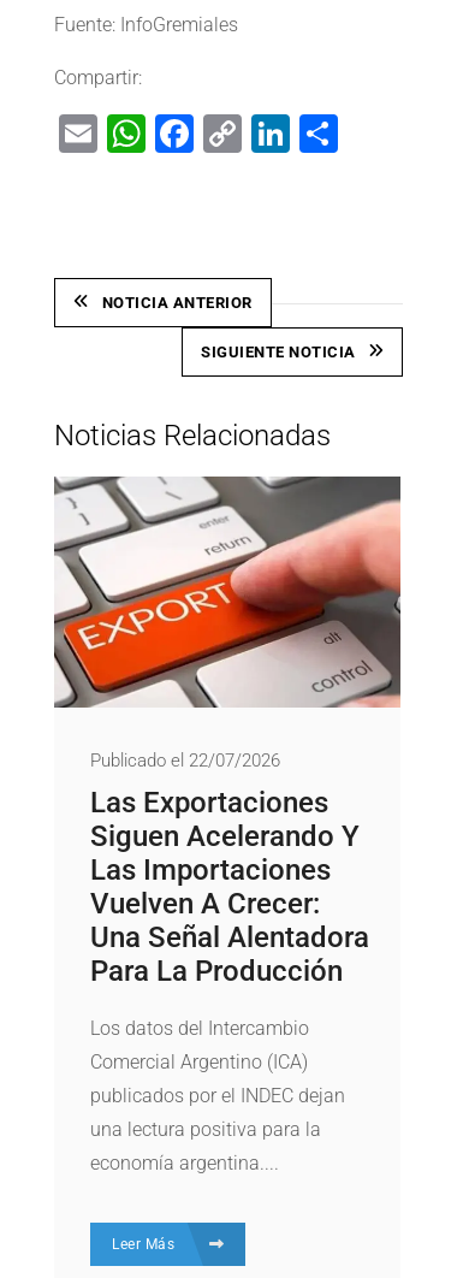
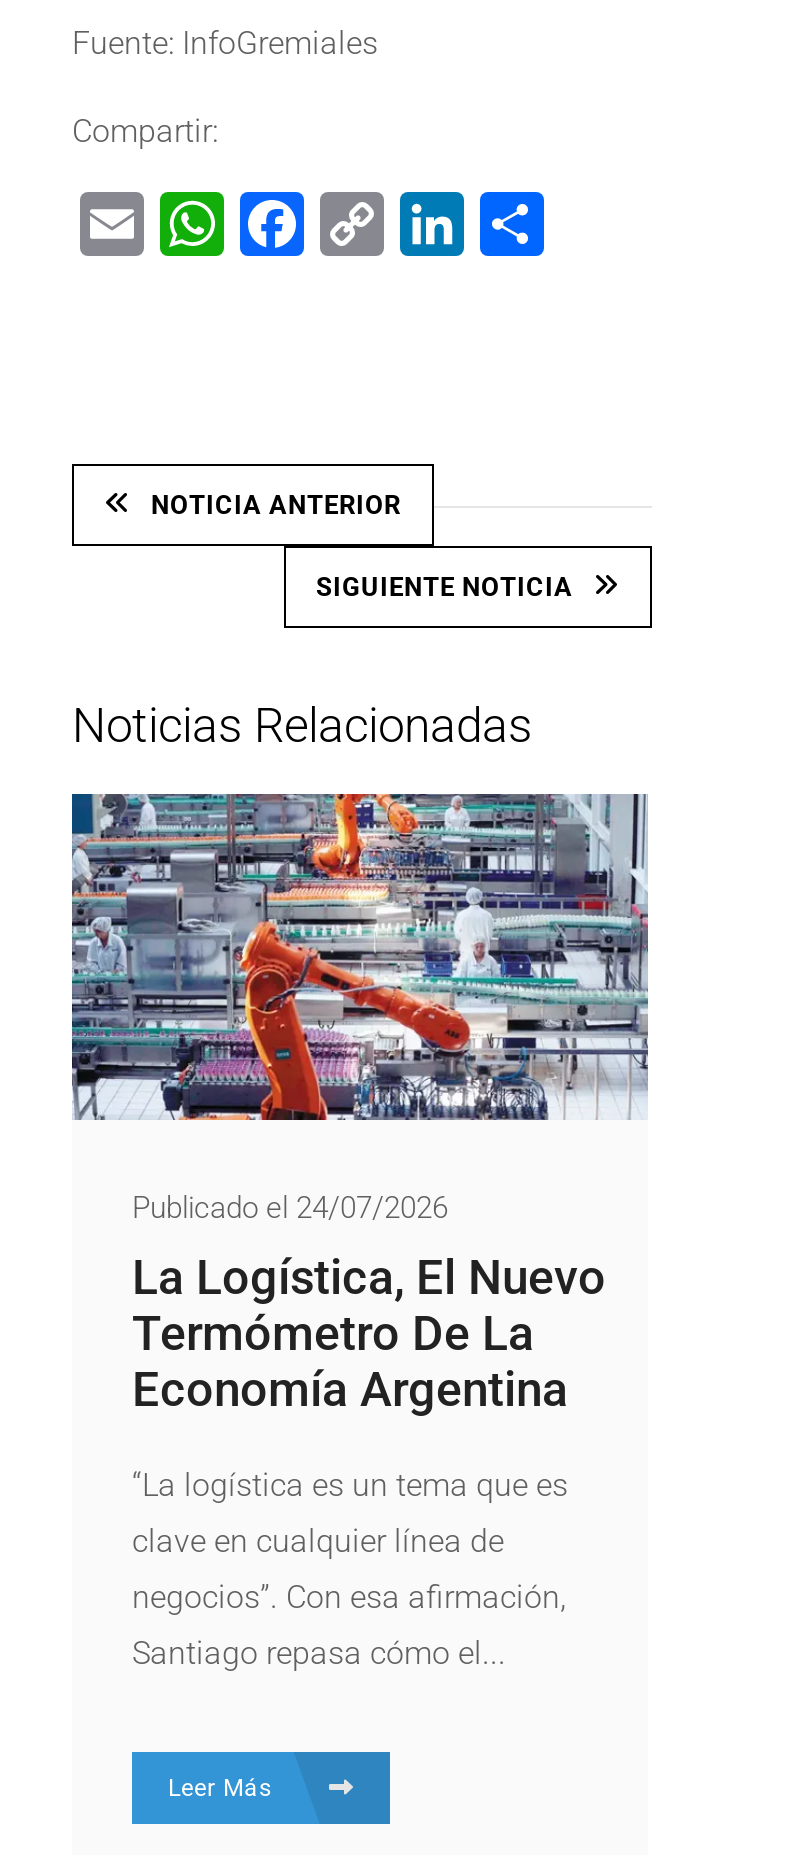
- [image]
- Publicado el 22/07/2026
- Las Exportaciones
- Siguen Acelerando Y
- Las Importaciones
- Vuelven A Crecer:
- Una Señal Alentadora
- Para La Producción
- Los datos del Intercambio
- Comercial Argentino (ICA)
- publicados por el INDEC dejan
- una lectura positiva para la
- economía argentina....
+ [image]
+ Publicado el 24/07/2026
+ La Logística, El Nuevo
+ Termómetro De La
+ Economía Argentina
+ “La logística es un tema que es
+ clave en cualquier línea de
+ negocios”. Con esa afirmación,
+ Santiago repasa cómo el...
